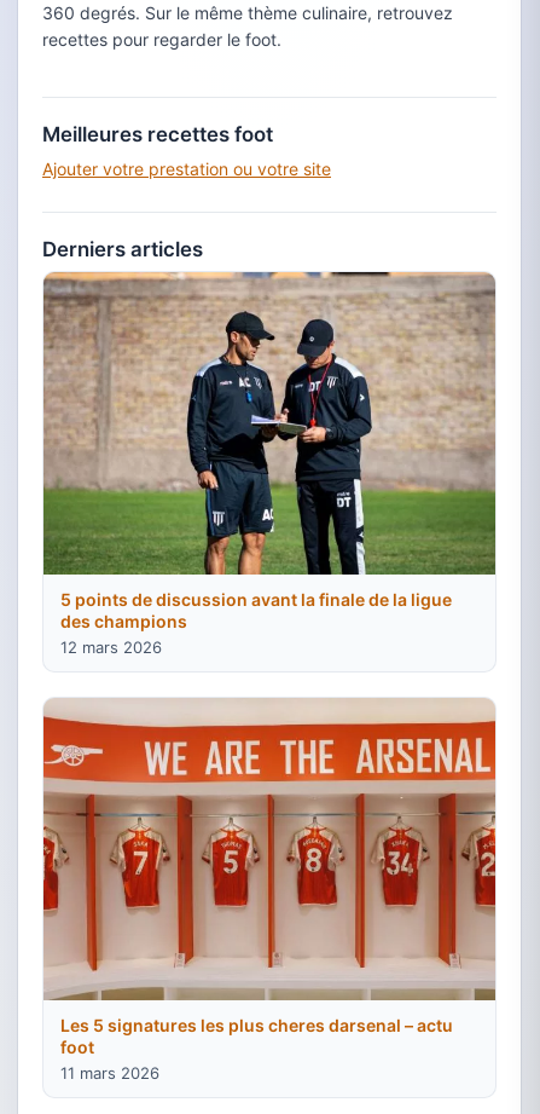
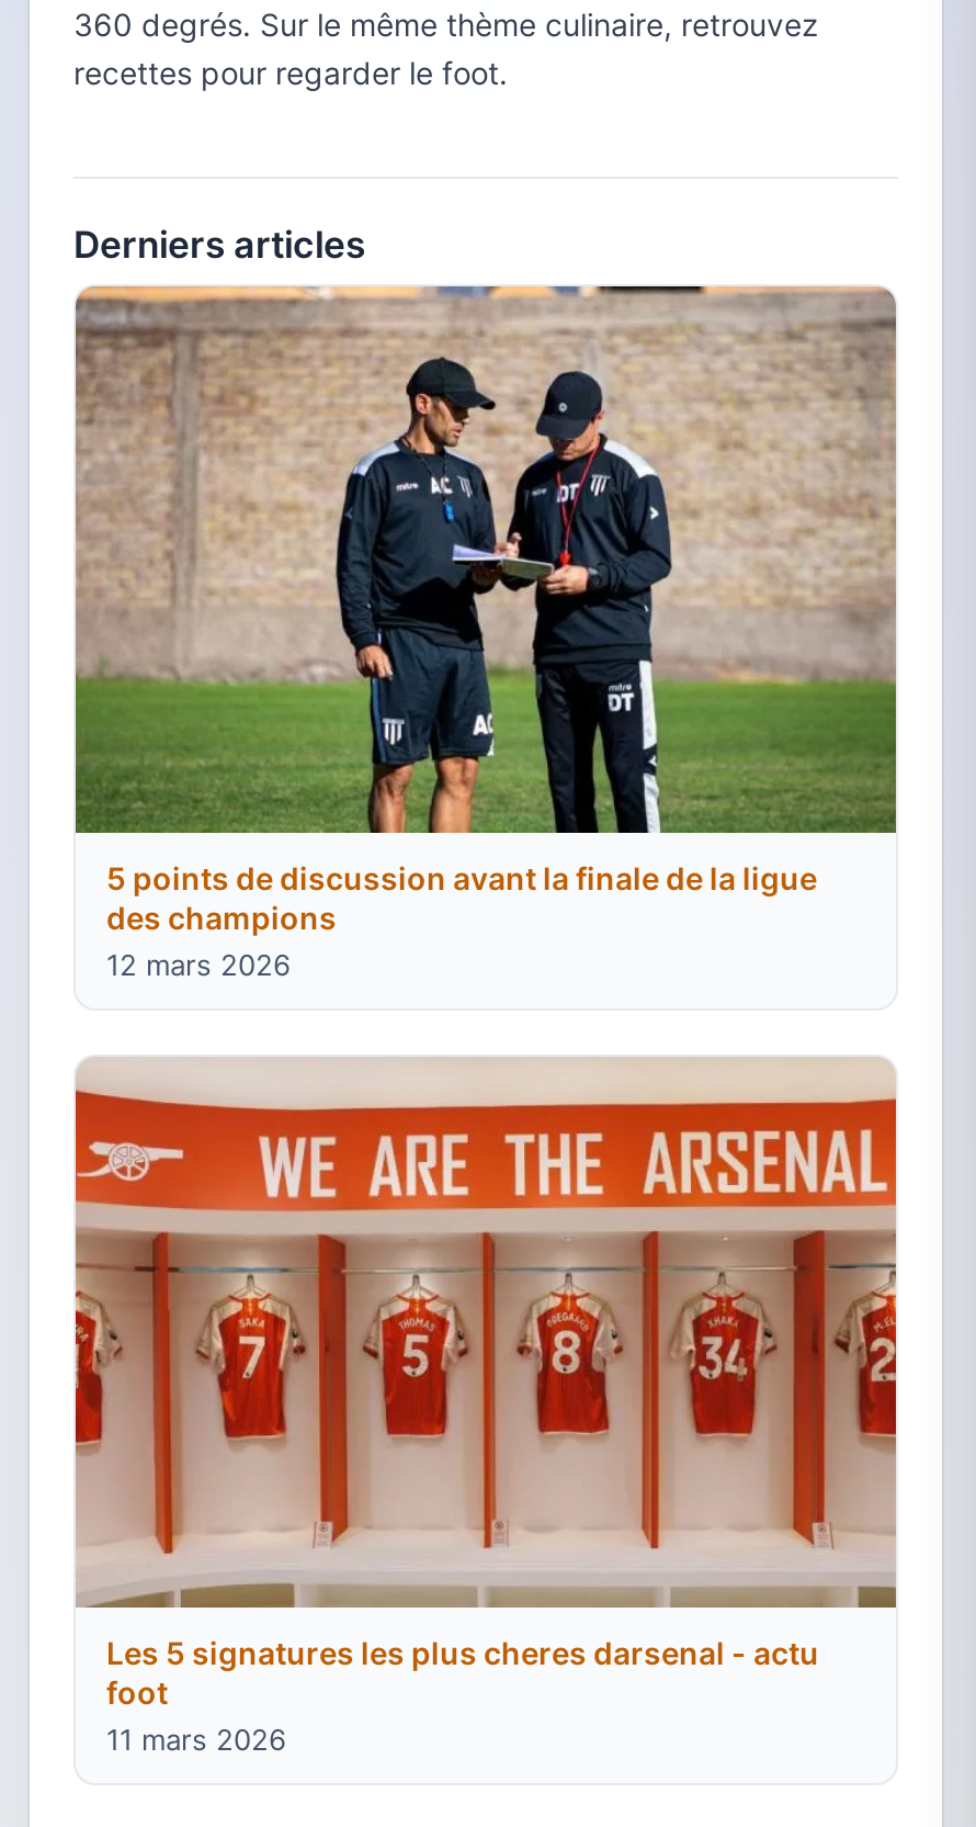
- Meilleures recettes foot
- Ajouter votre prestation ou votre site

- Les 5 signatures les plus cheres darsenal – actu
+ Les 5 signatures les plus cheres darsenal - actu
